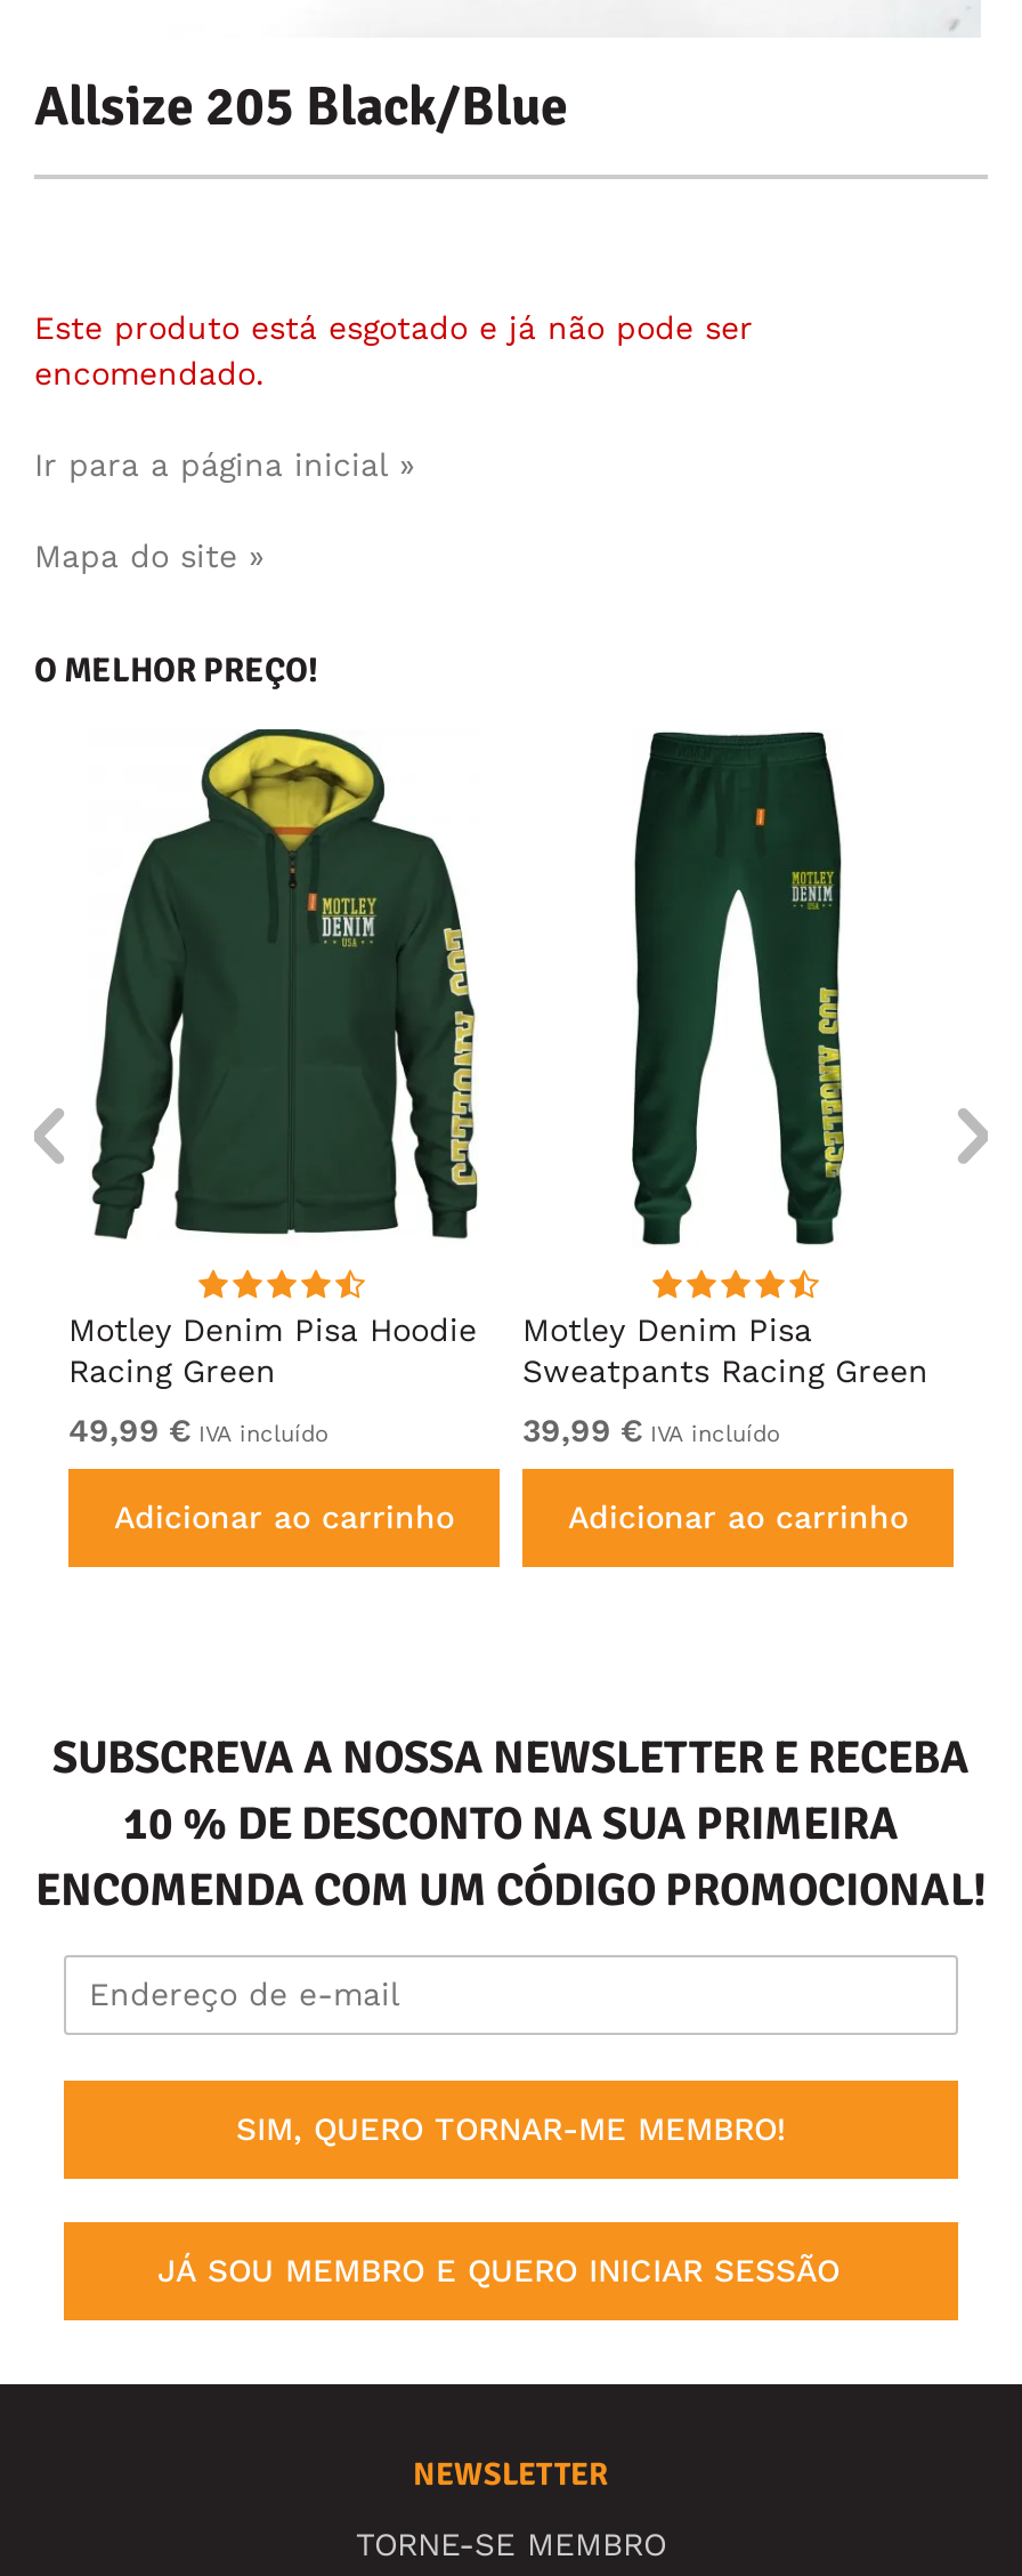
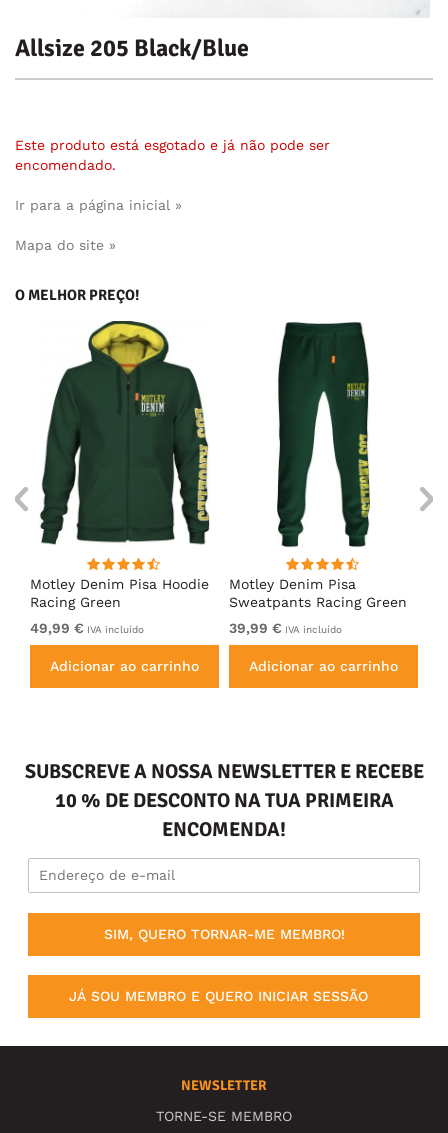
- SUBSCREVA A NOSSA NEWSLETTER E RECEBA
- 10 % DE DESCONTO NA SUA PRIMEIRA
- ENCOMENDA COM UM CÓDIGO PROMOCIONAL!
+ SUBSCREVE A NOSSA NEWSLETTER E RECEBE
+ 10 % DE DESCONTO NA TUA PRIMEIRA
+ ENCOMENDA!
